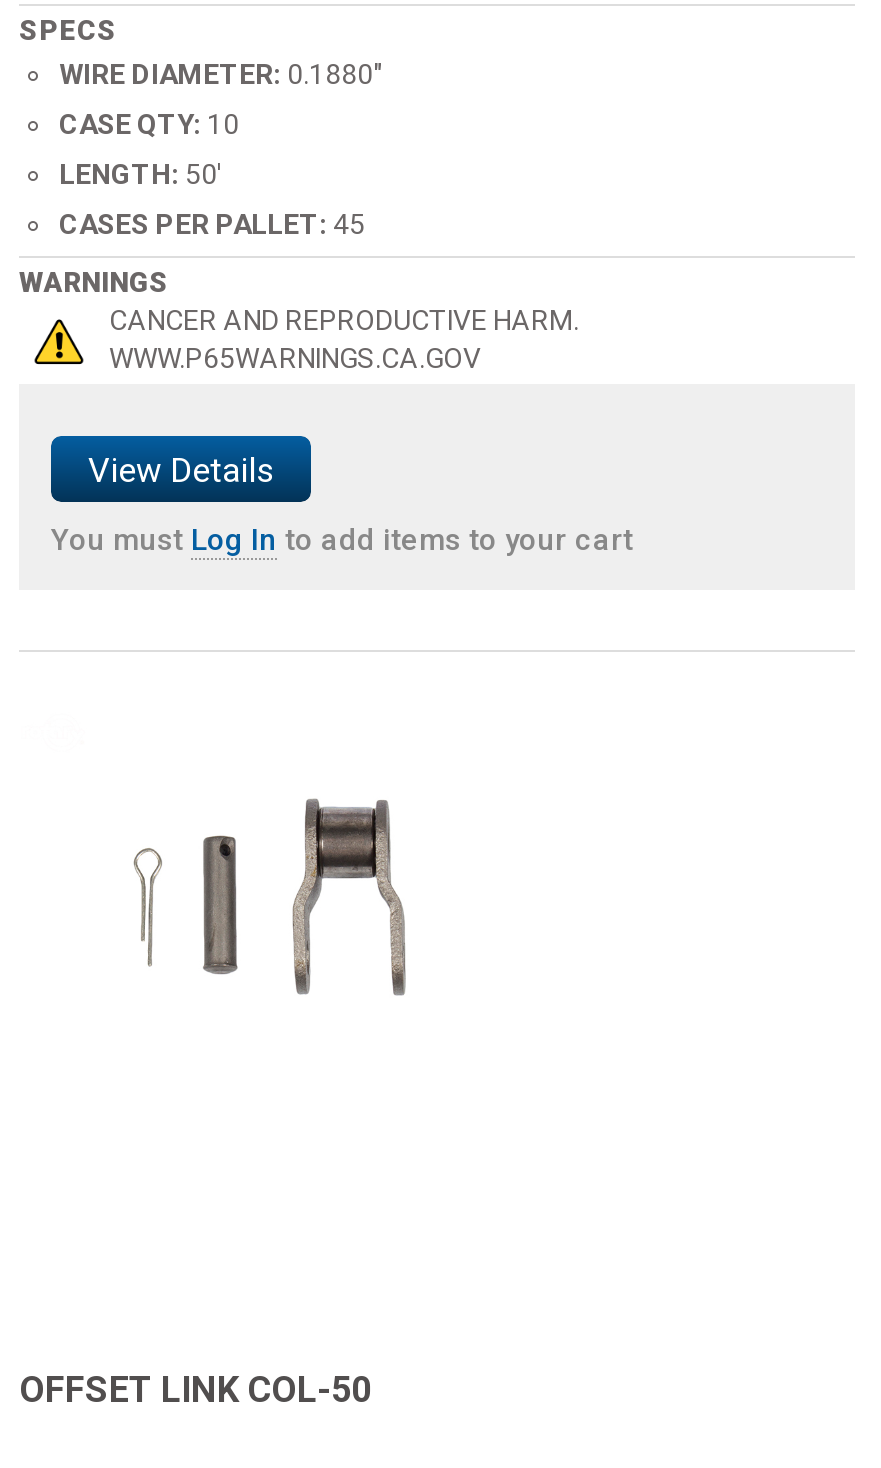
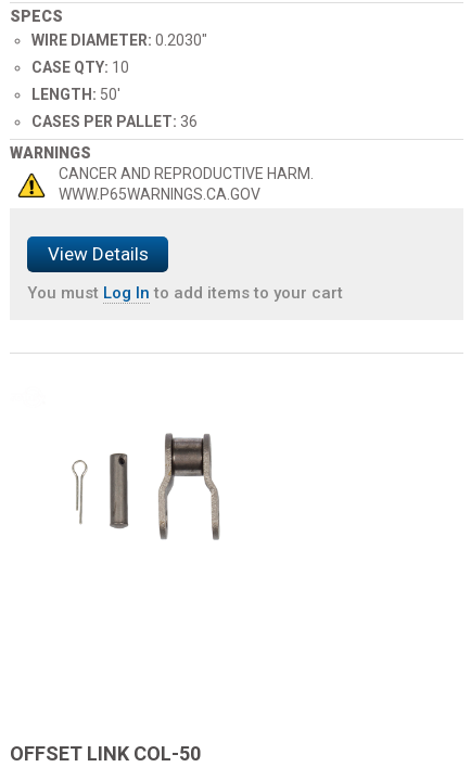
- WIRE DIAMETER: 0.1880"
+ WIRE DIAMETER: 0.2030"

- CASES PER PALLET: 45
+ CASES PER PALLET: 36
